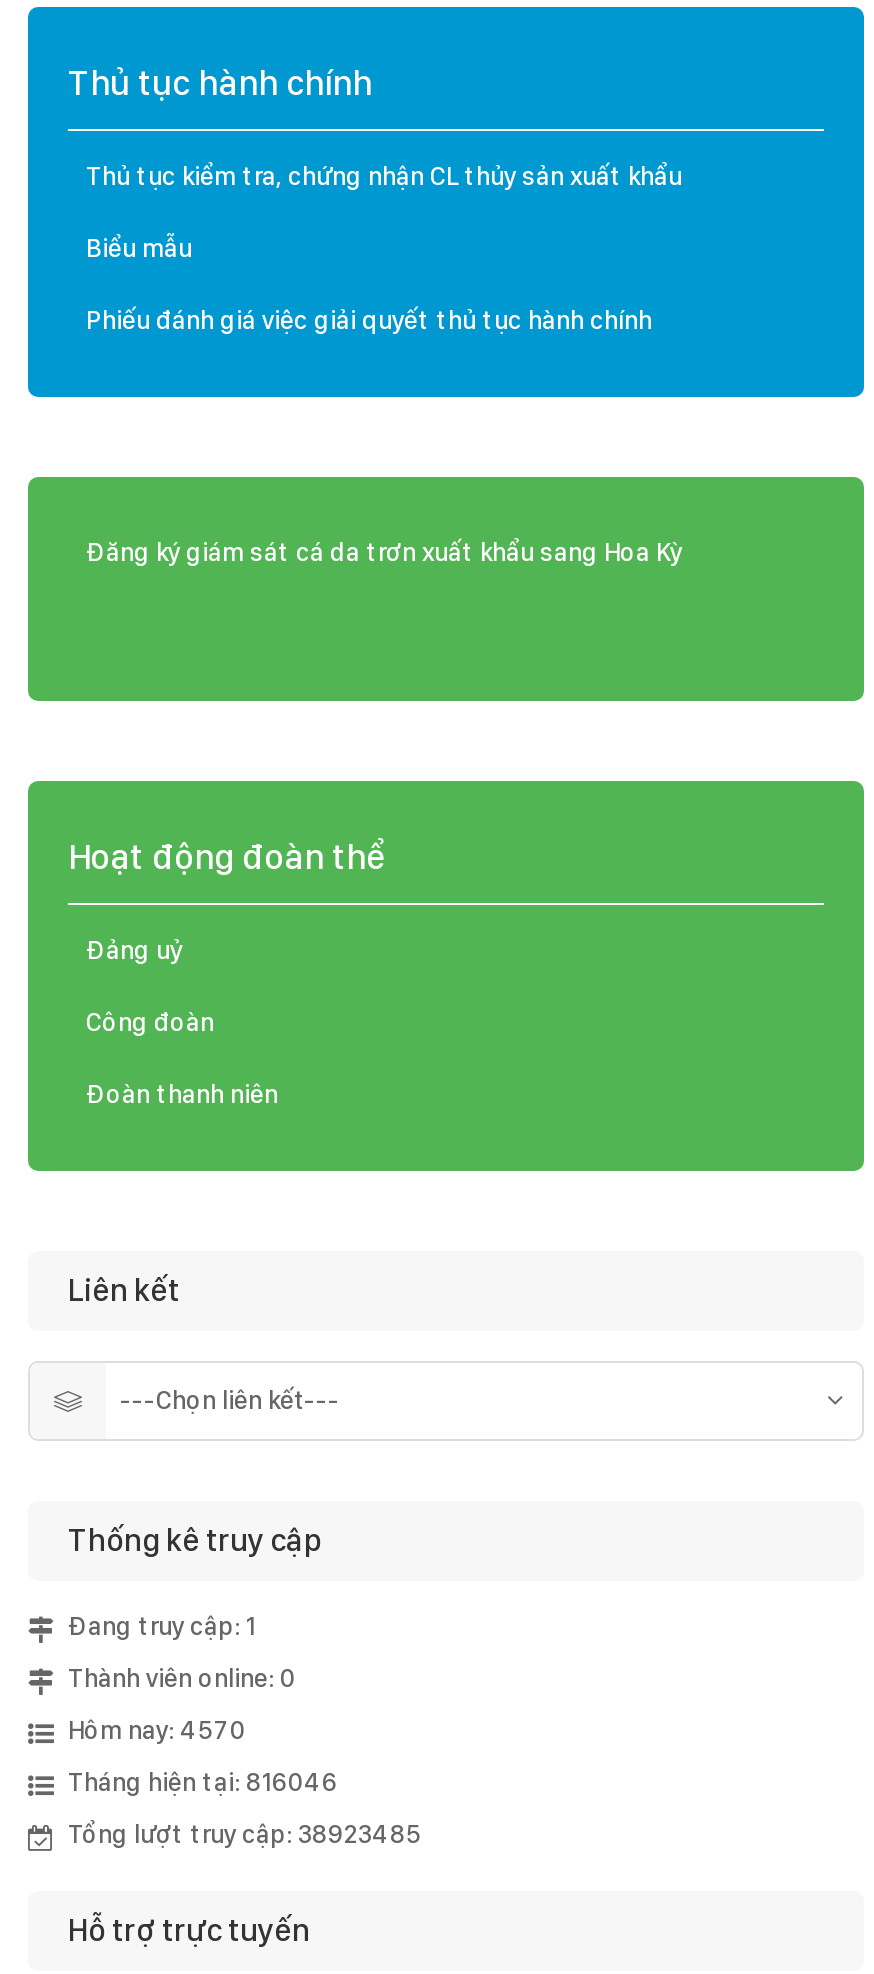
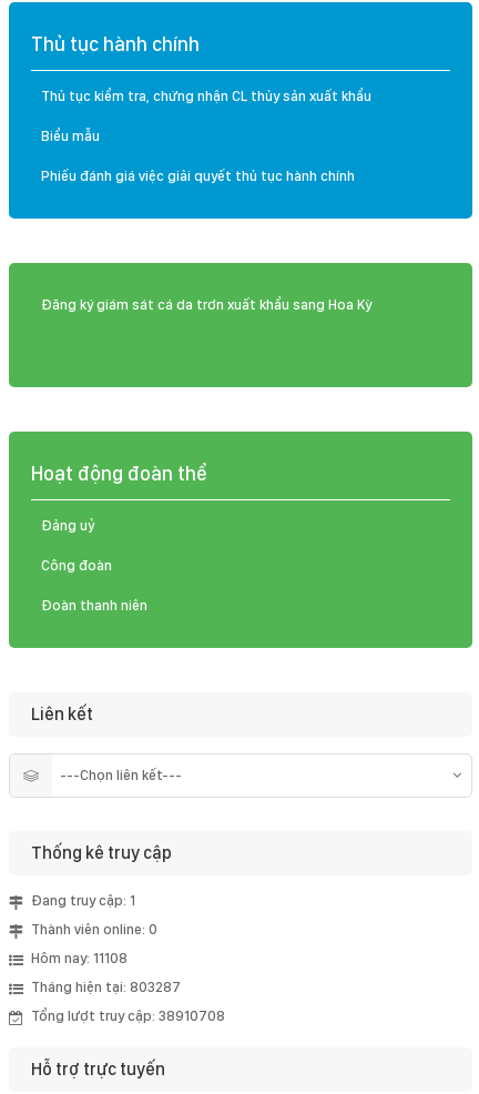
- Hôm nay: 4570
+ Hôm nay: 11108

- Tháng hiện tại: 816046
+ Tháng hiện tại: 803287

- Tổng lượt truy cập: 38923485
+ Tổng lượt truy cập: 38910708
